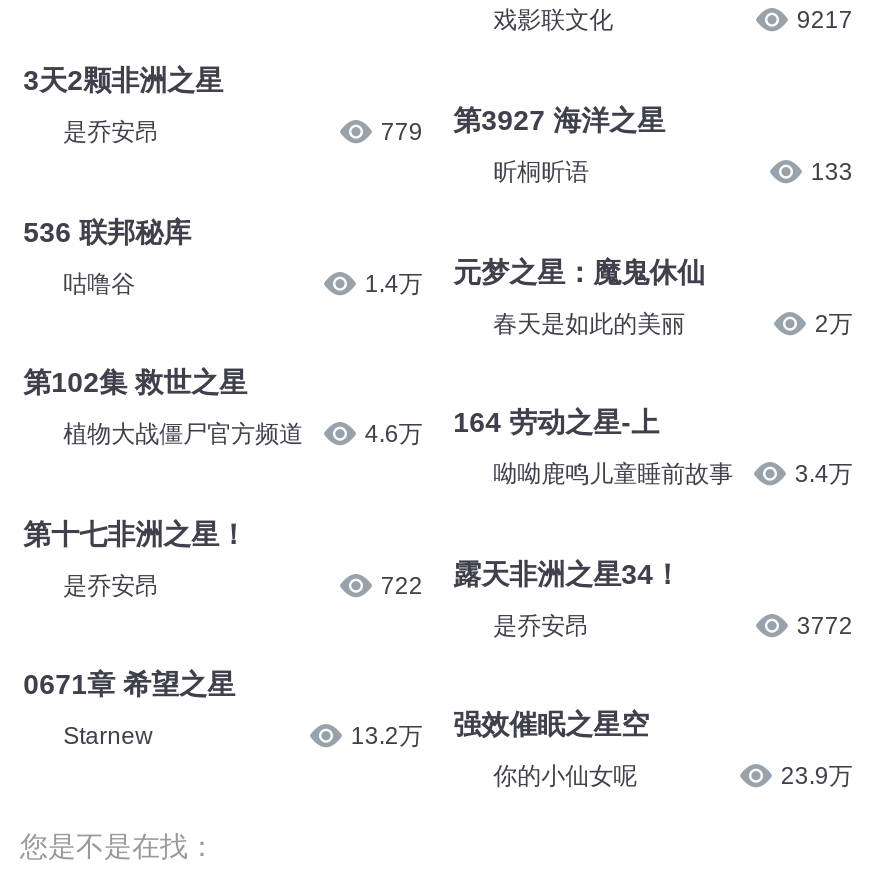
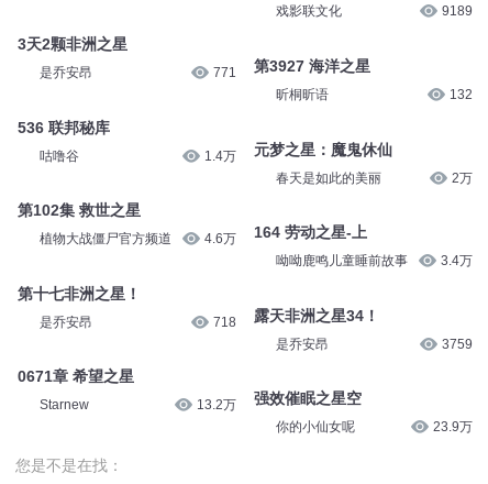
- 9217
+ 9189

- 779 第3927 海洋之星
+ 771 第3927 海洋之星

- 133
+ 132

- 722 露天非洲之星34！
+ 718 露天非洲之星34！

- 3772
+ 3759
